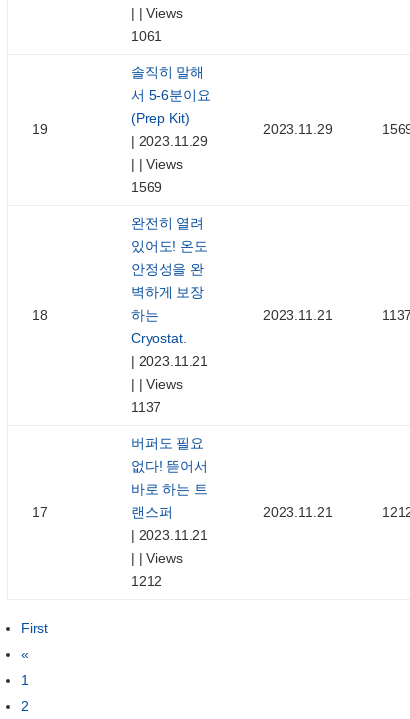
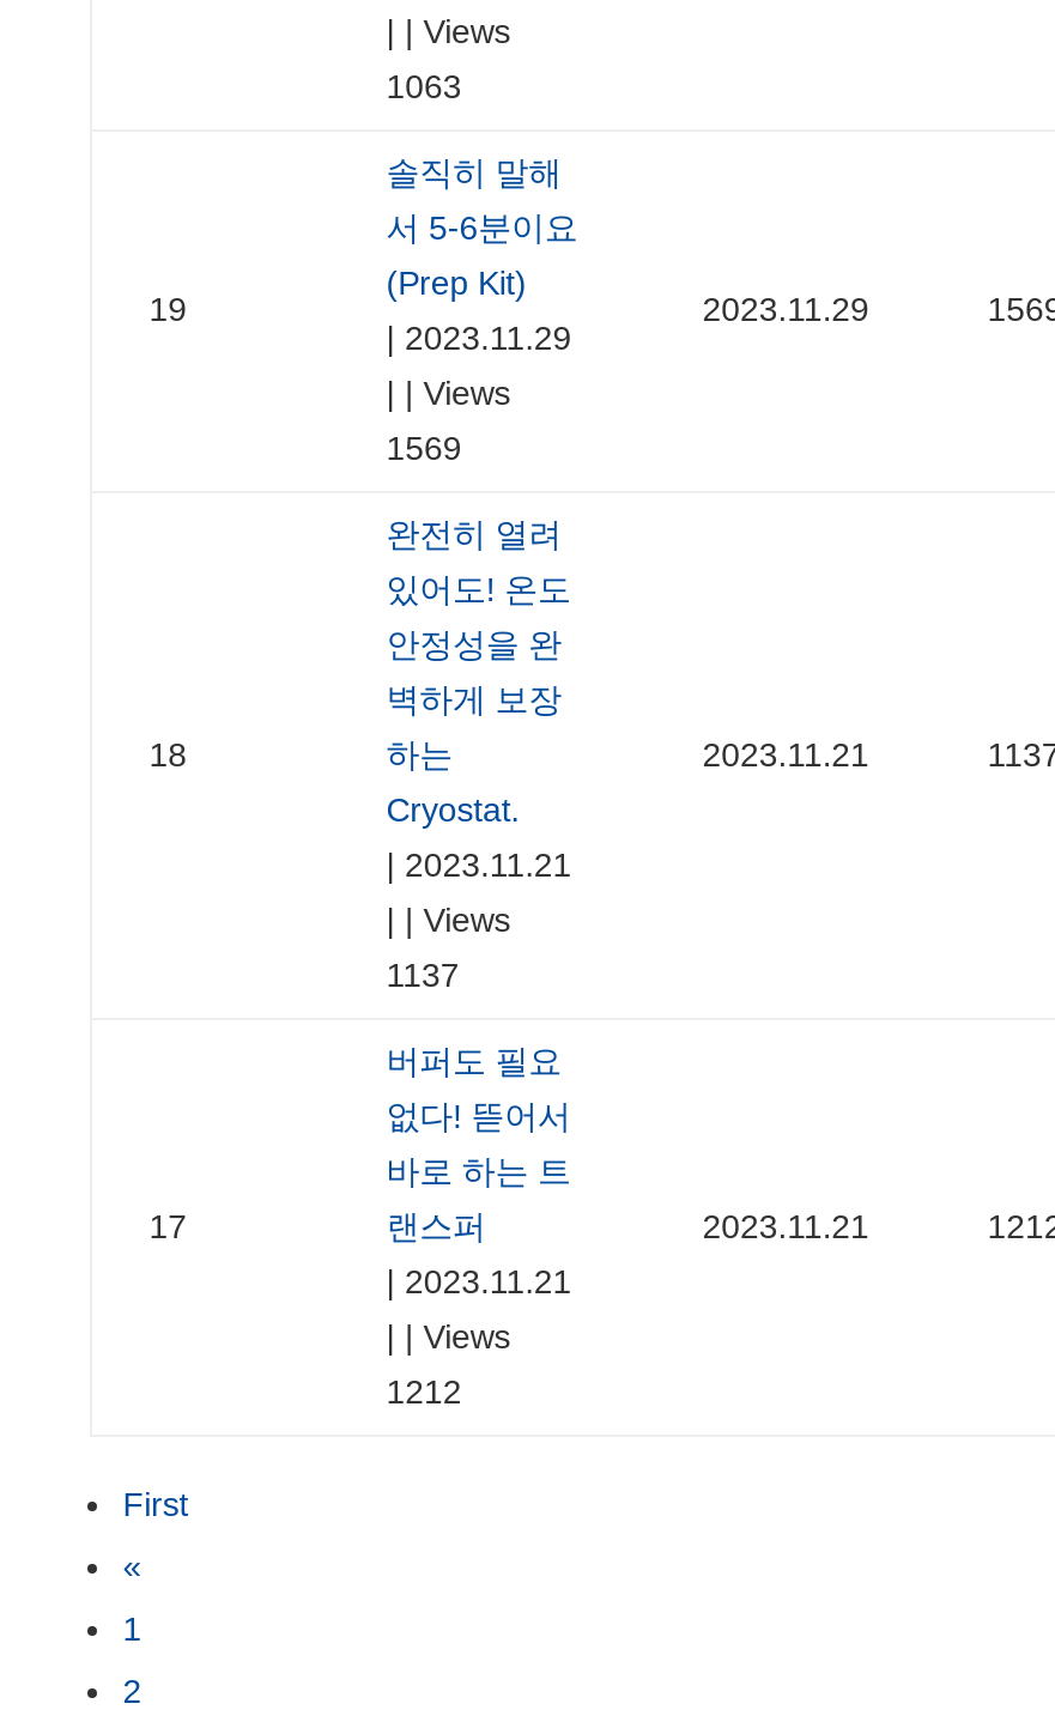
- 1061
+ 1063
